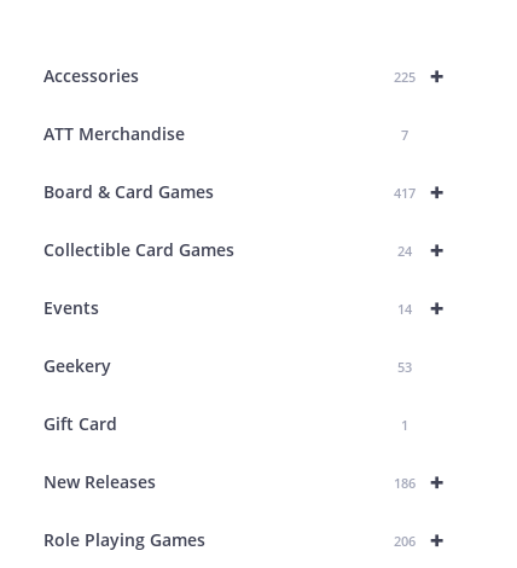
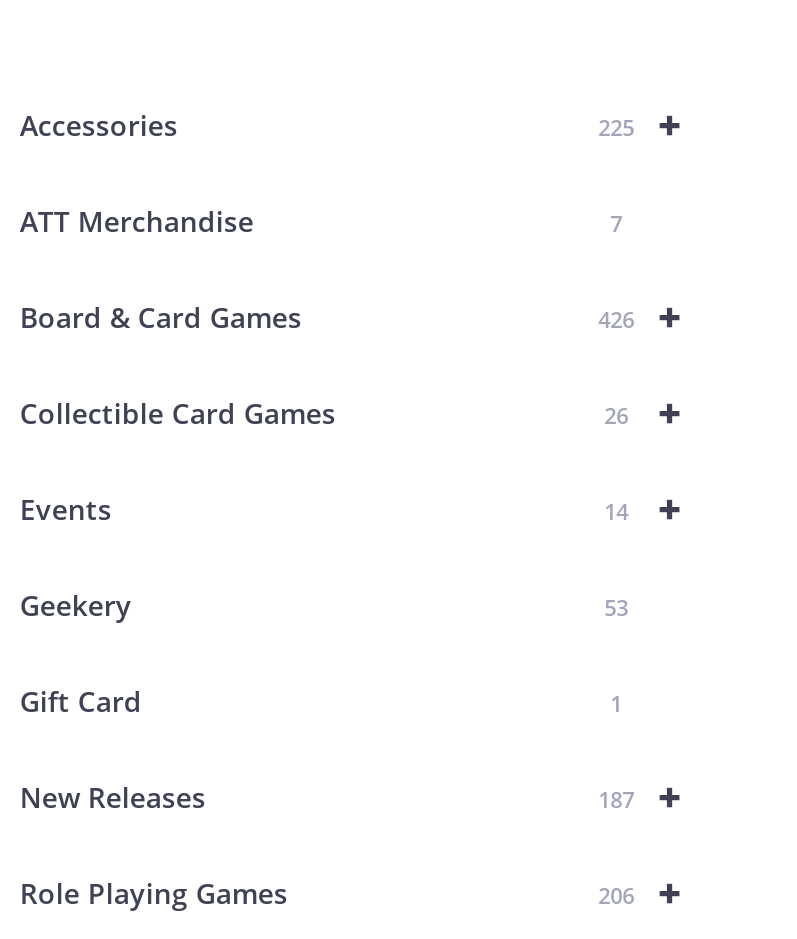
- 417
+ 426

- 24
+ 26

- 186
+ 187
